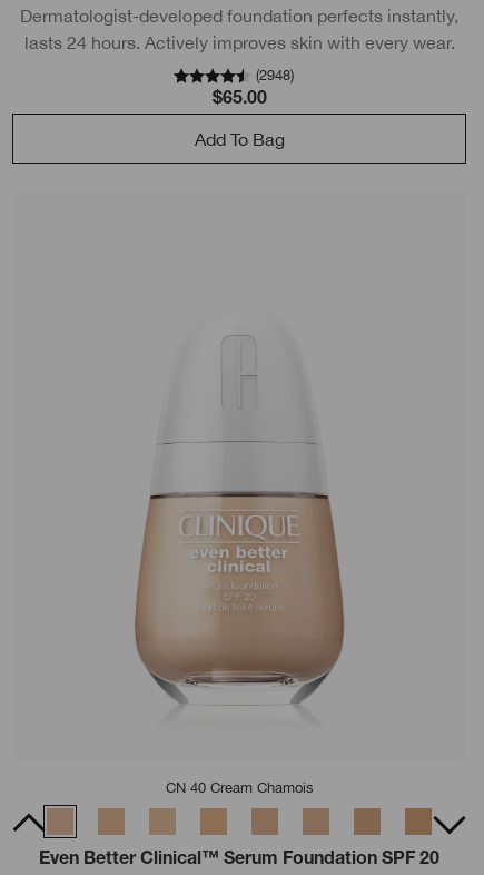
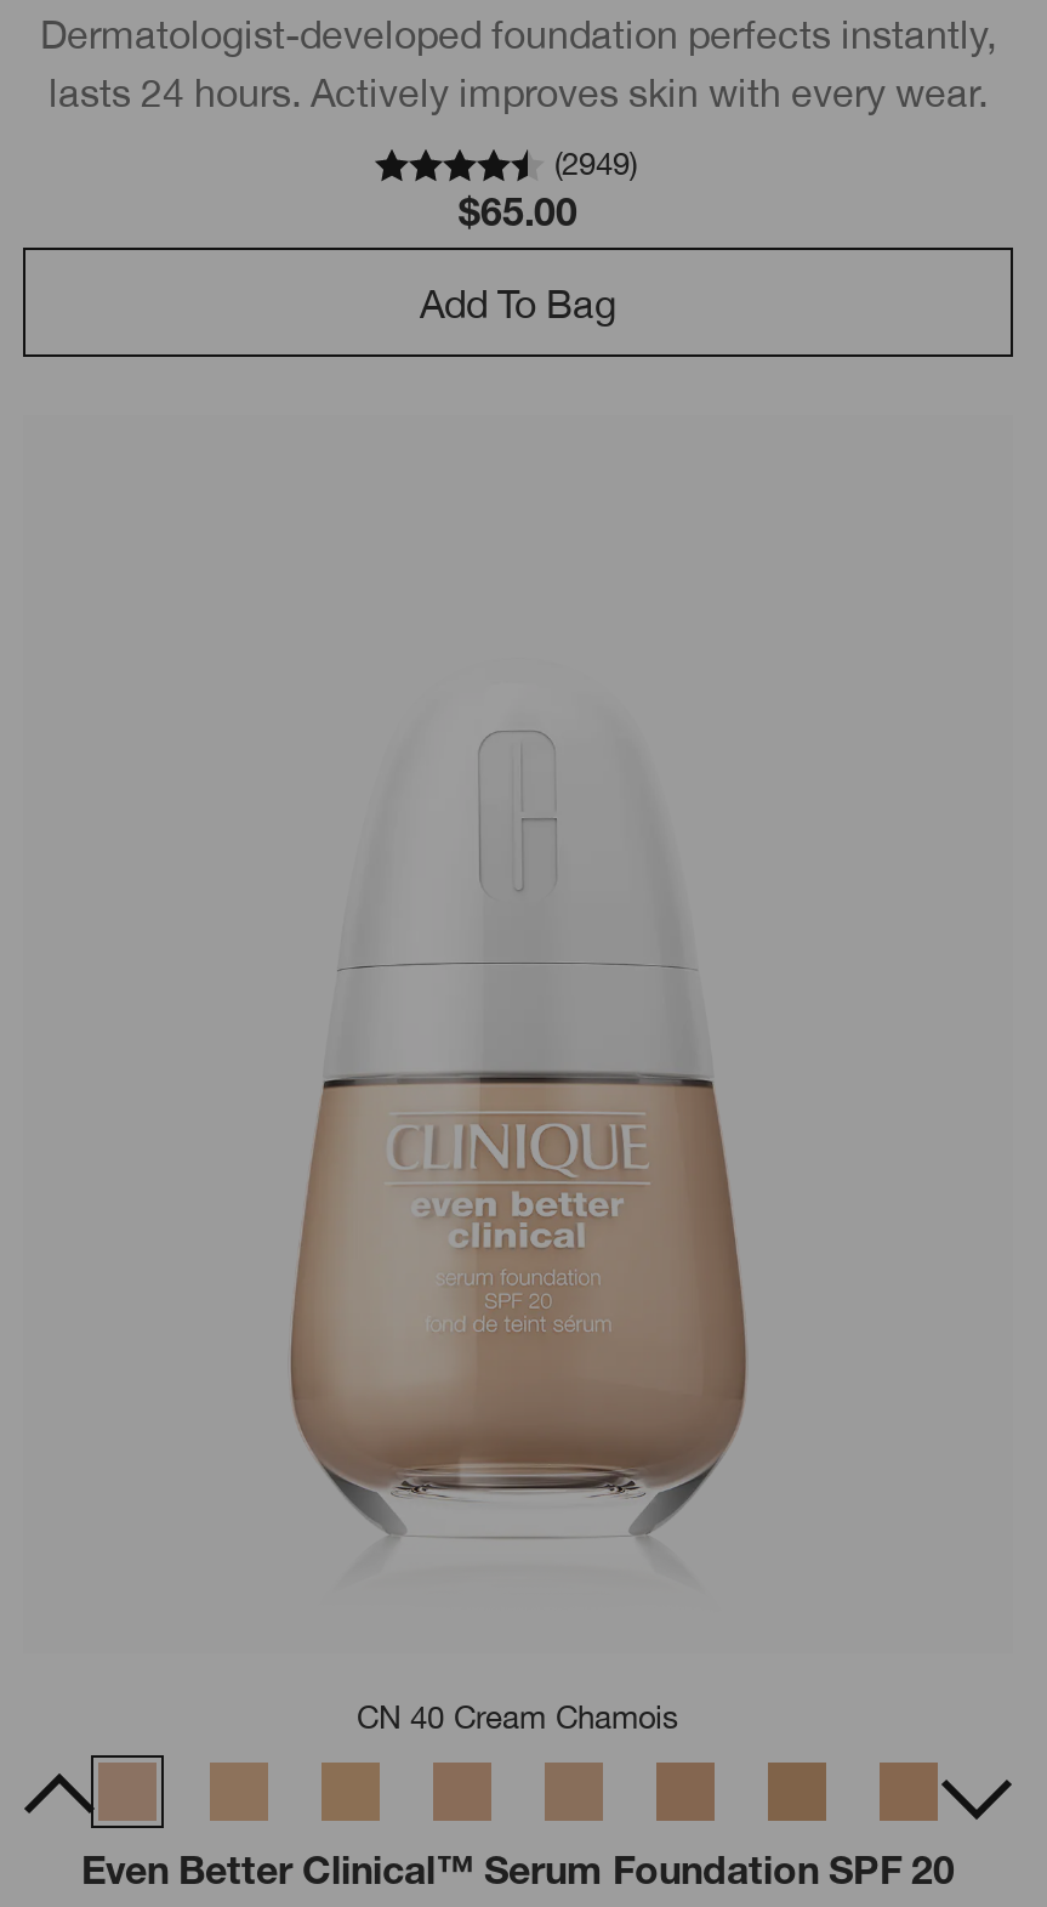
- (2948)
+ (2949)
